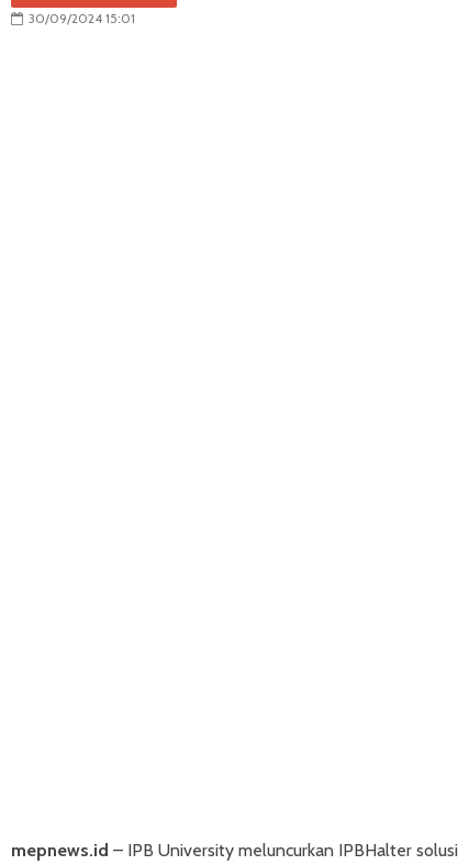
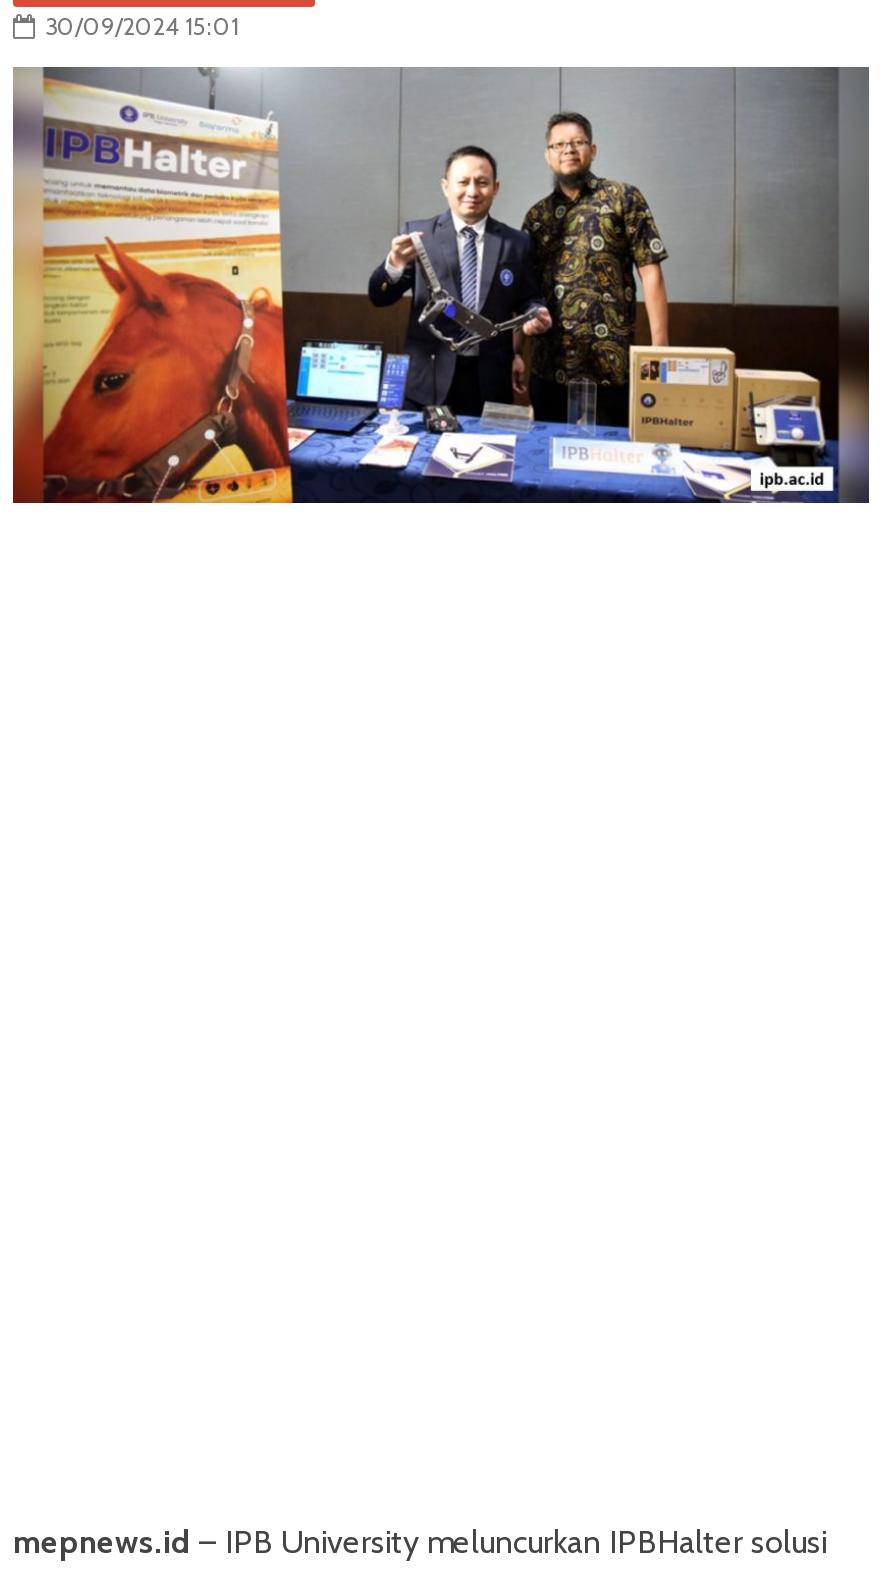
+ [image]
